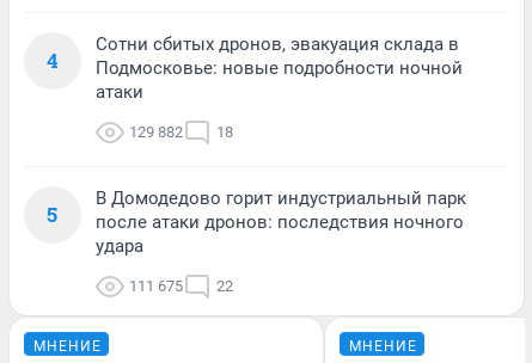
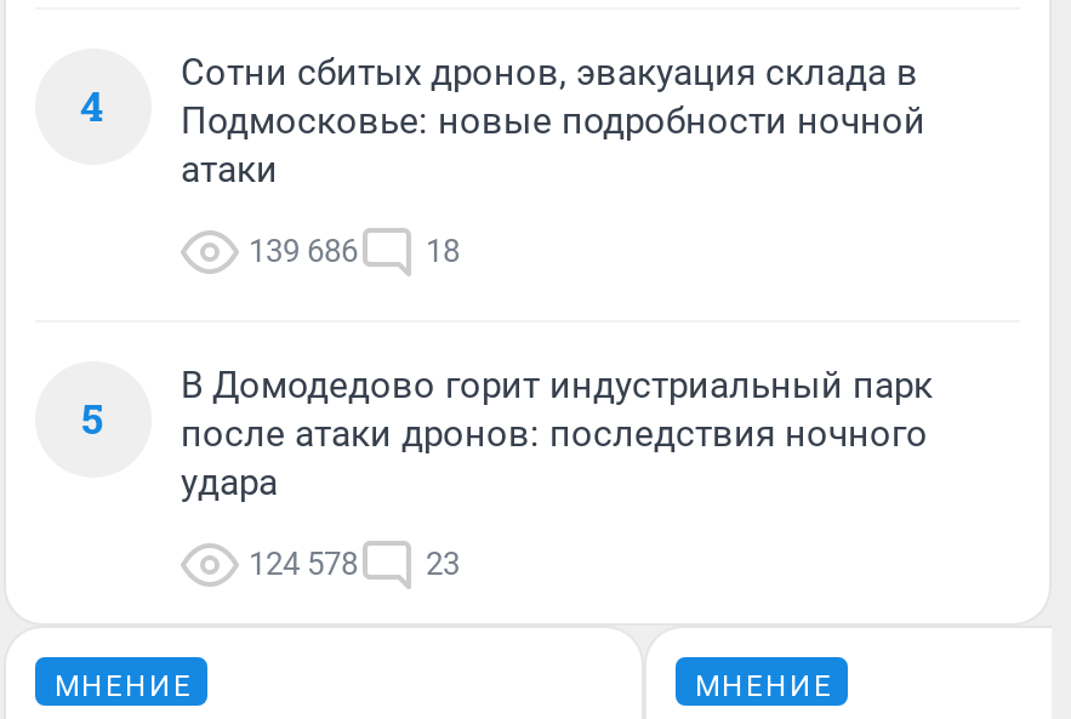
- 129 882 18
+ 139 686 18

- 111 675
+ 124 578

- 22
+ 23
